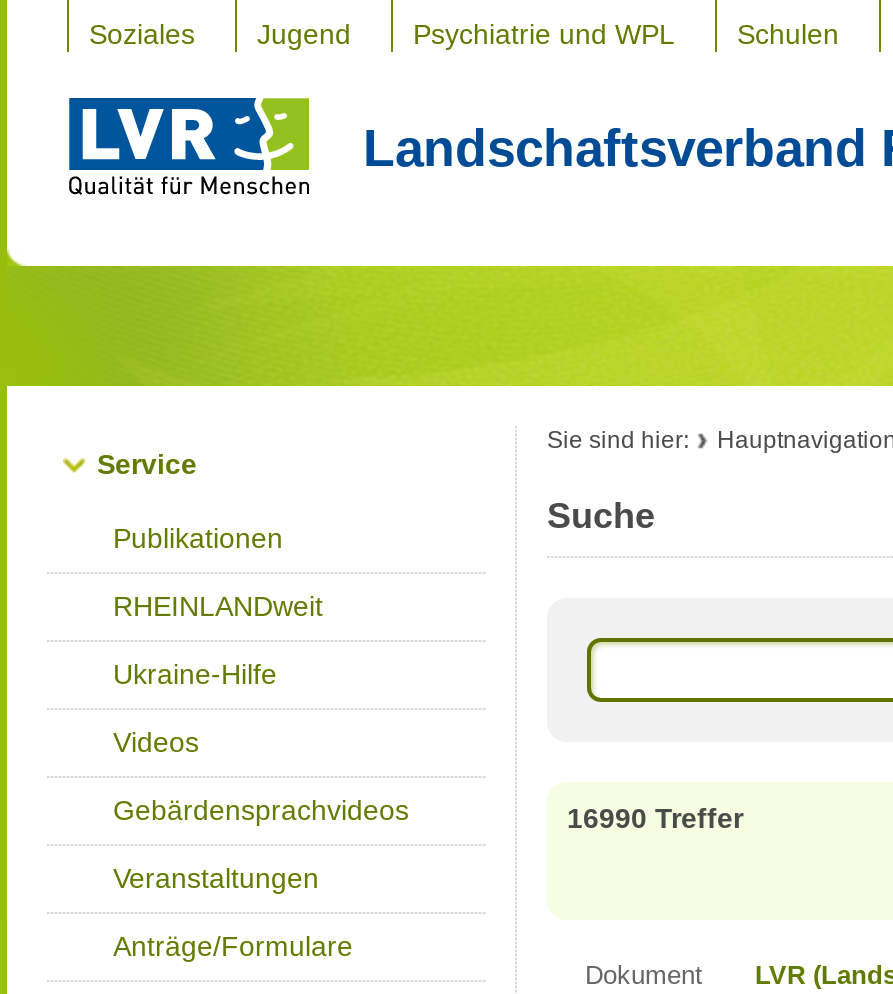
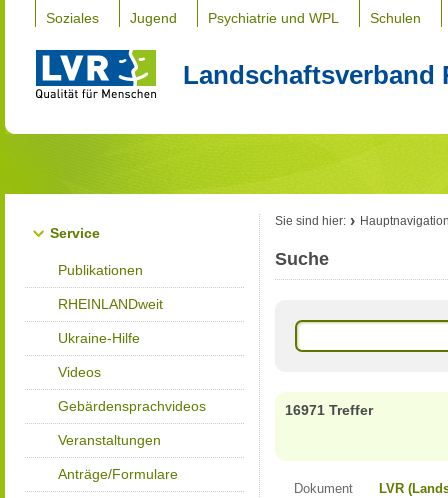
- 16990 Treffer
+ 16971 Treffer
